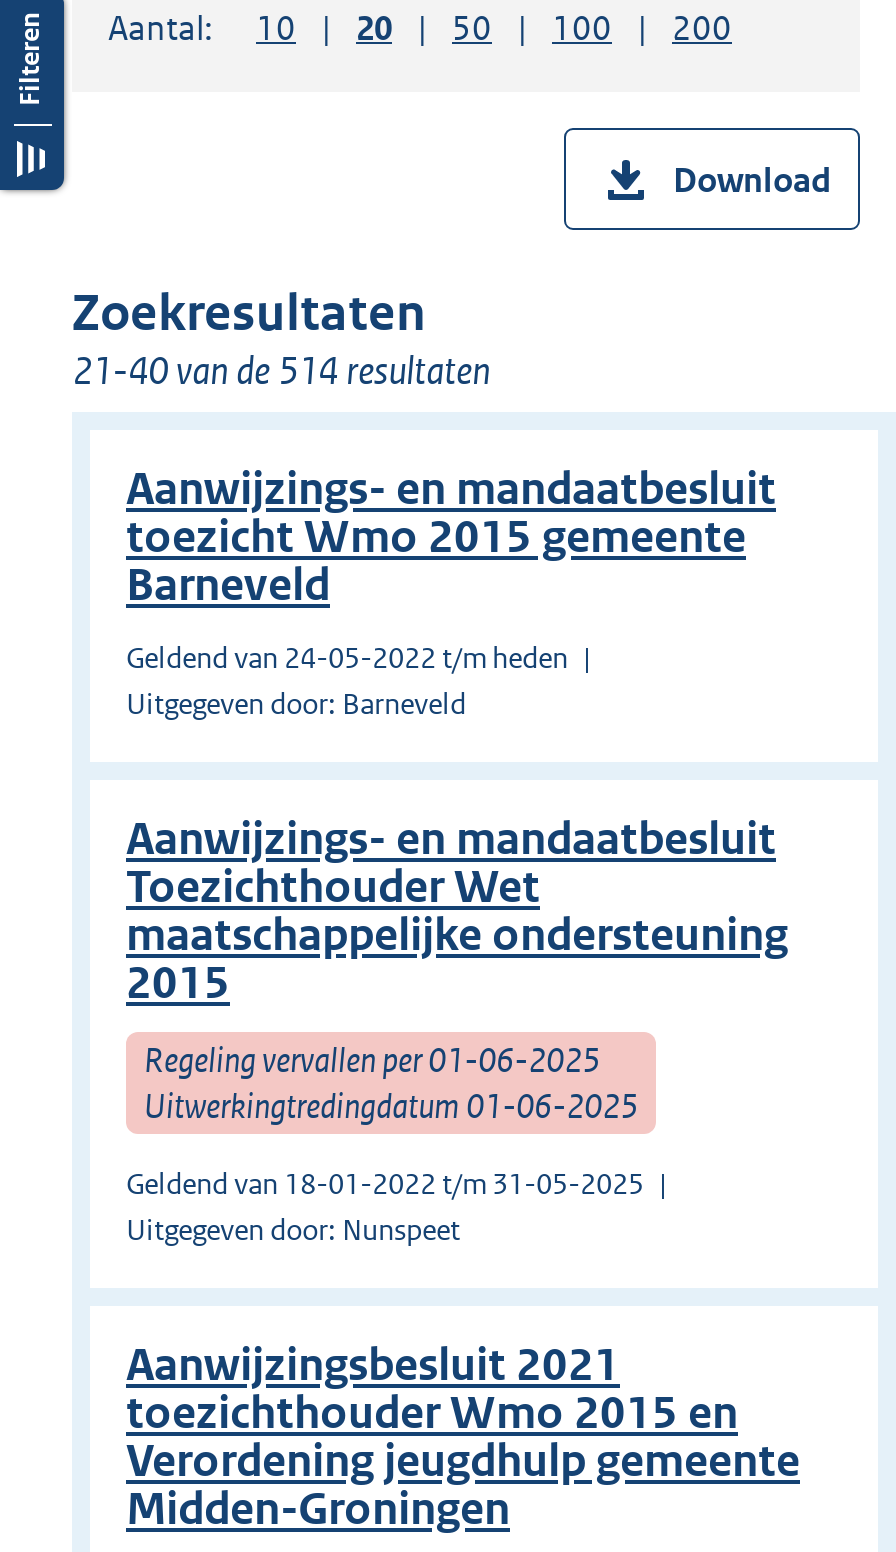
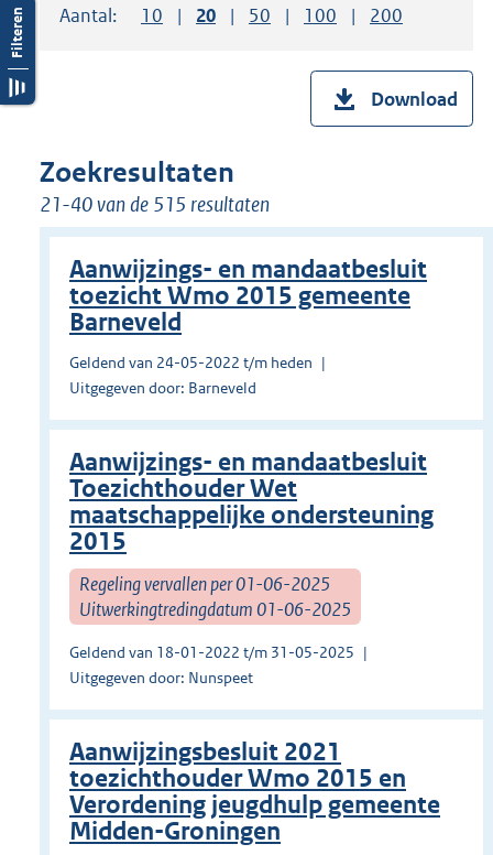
- 21-40 van de 514 resultaten
+ 21-40 van de 515 resultaten
